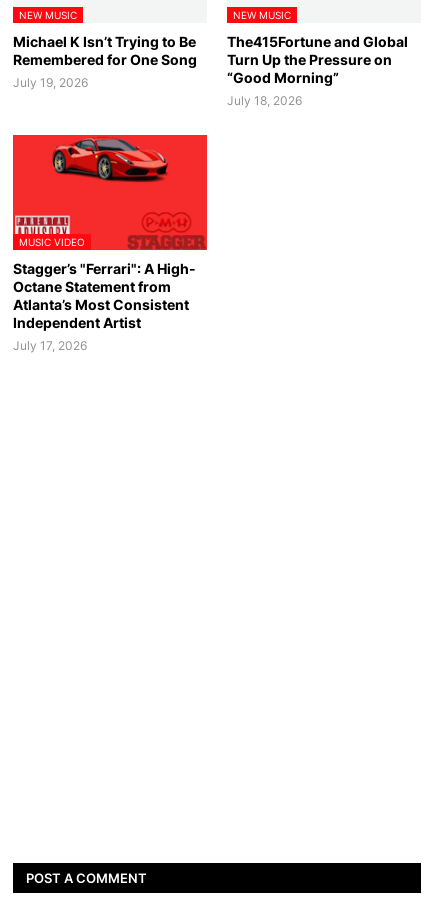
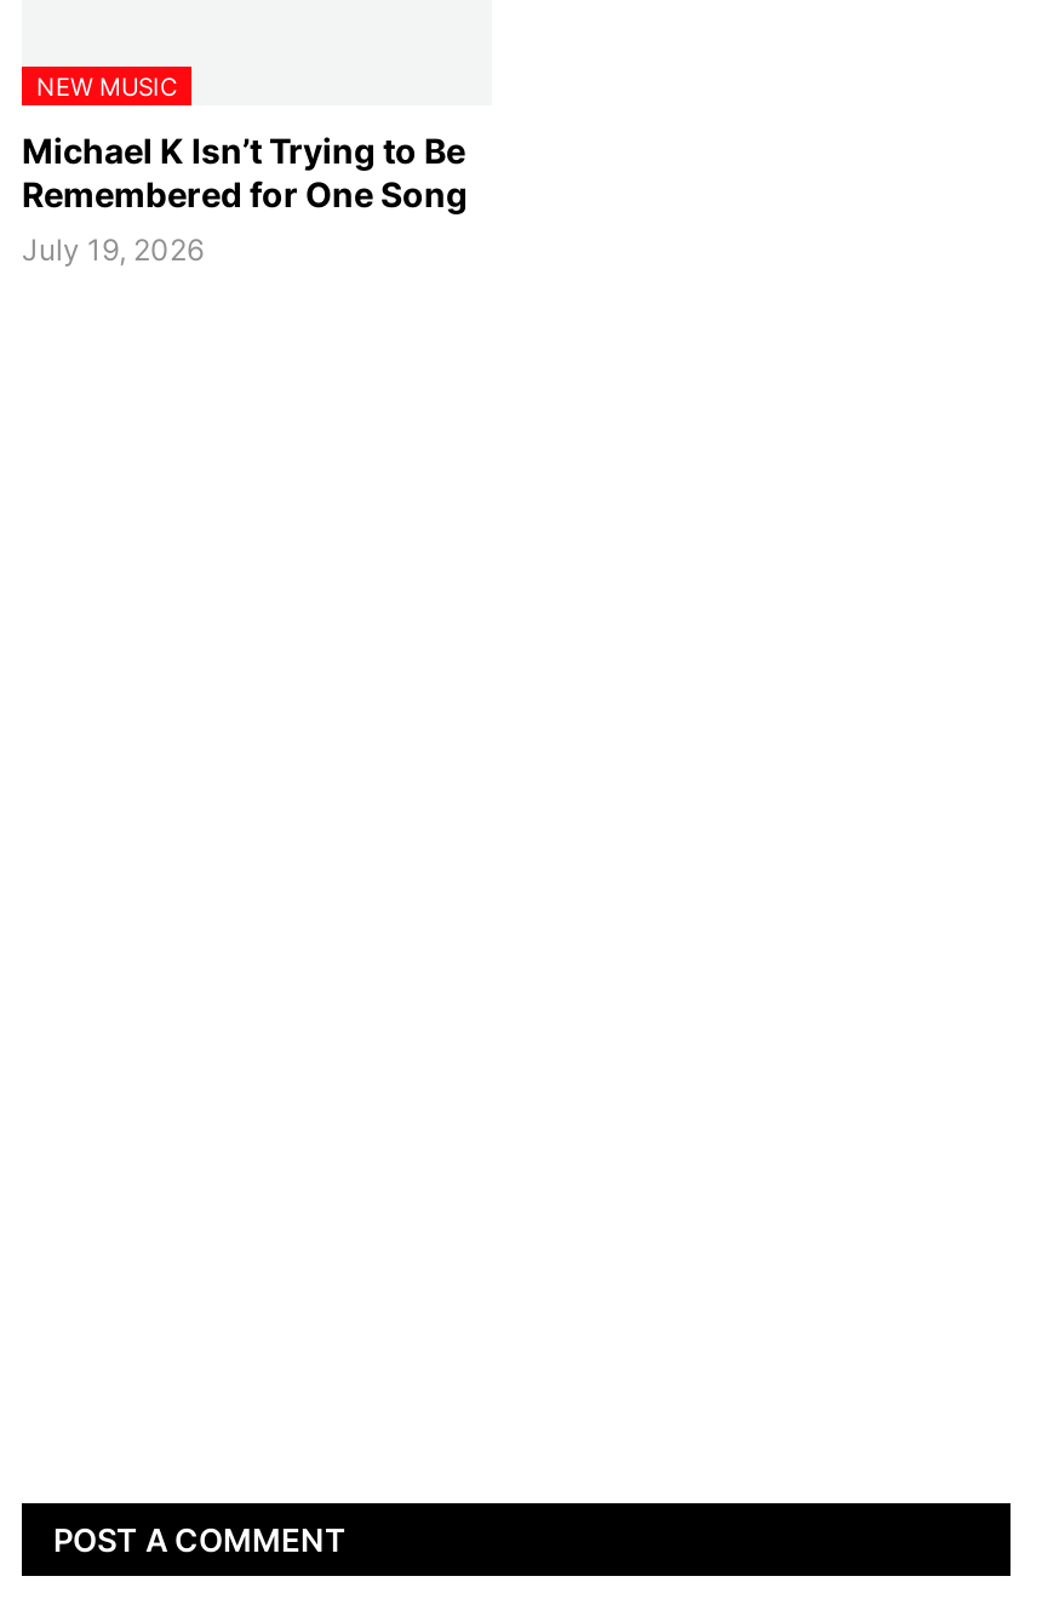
- NEW MUSIC
- The415Fortune and Global
- Turn Up the Pressure on
- “Good Morning”
- July 18, 2026

- [image]
- MUSIC VIDEO
- Stagger’s "Ferrari": A High-
- Octane Statement from
- Atlanta’s Most Consistent
- Independent Artist
- July 17, 2026
